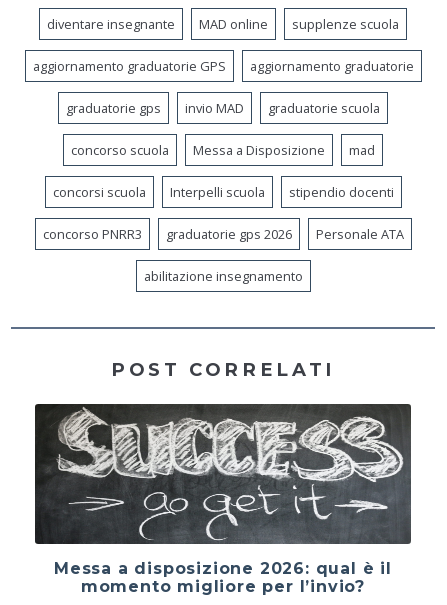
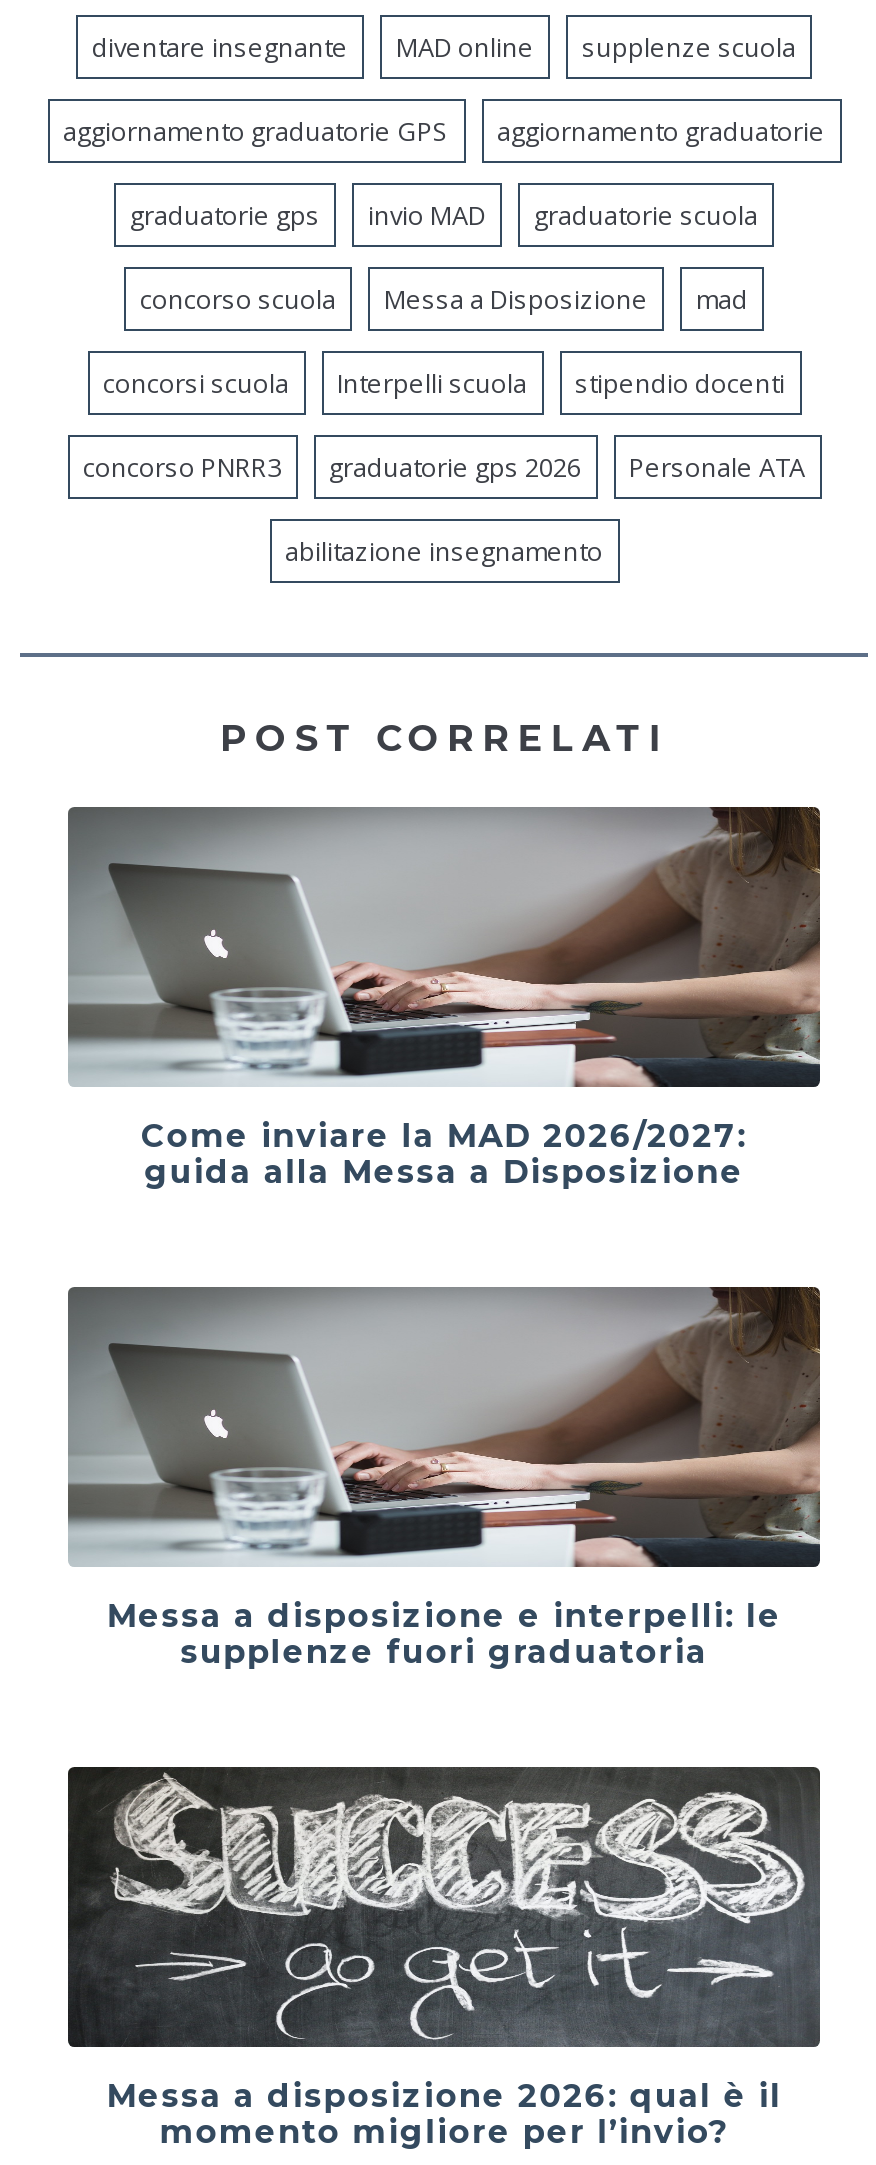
+ [image]
+ Come inviare la MAD 2026/2027:
+ guida alla Messa a Disposizione

+ [image]
+ Messa a disposizione e interpelli: le
+ supplenze fuori graduatoria
